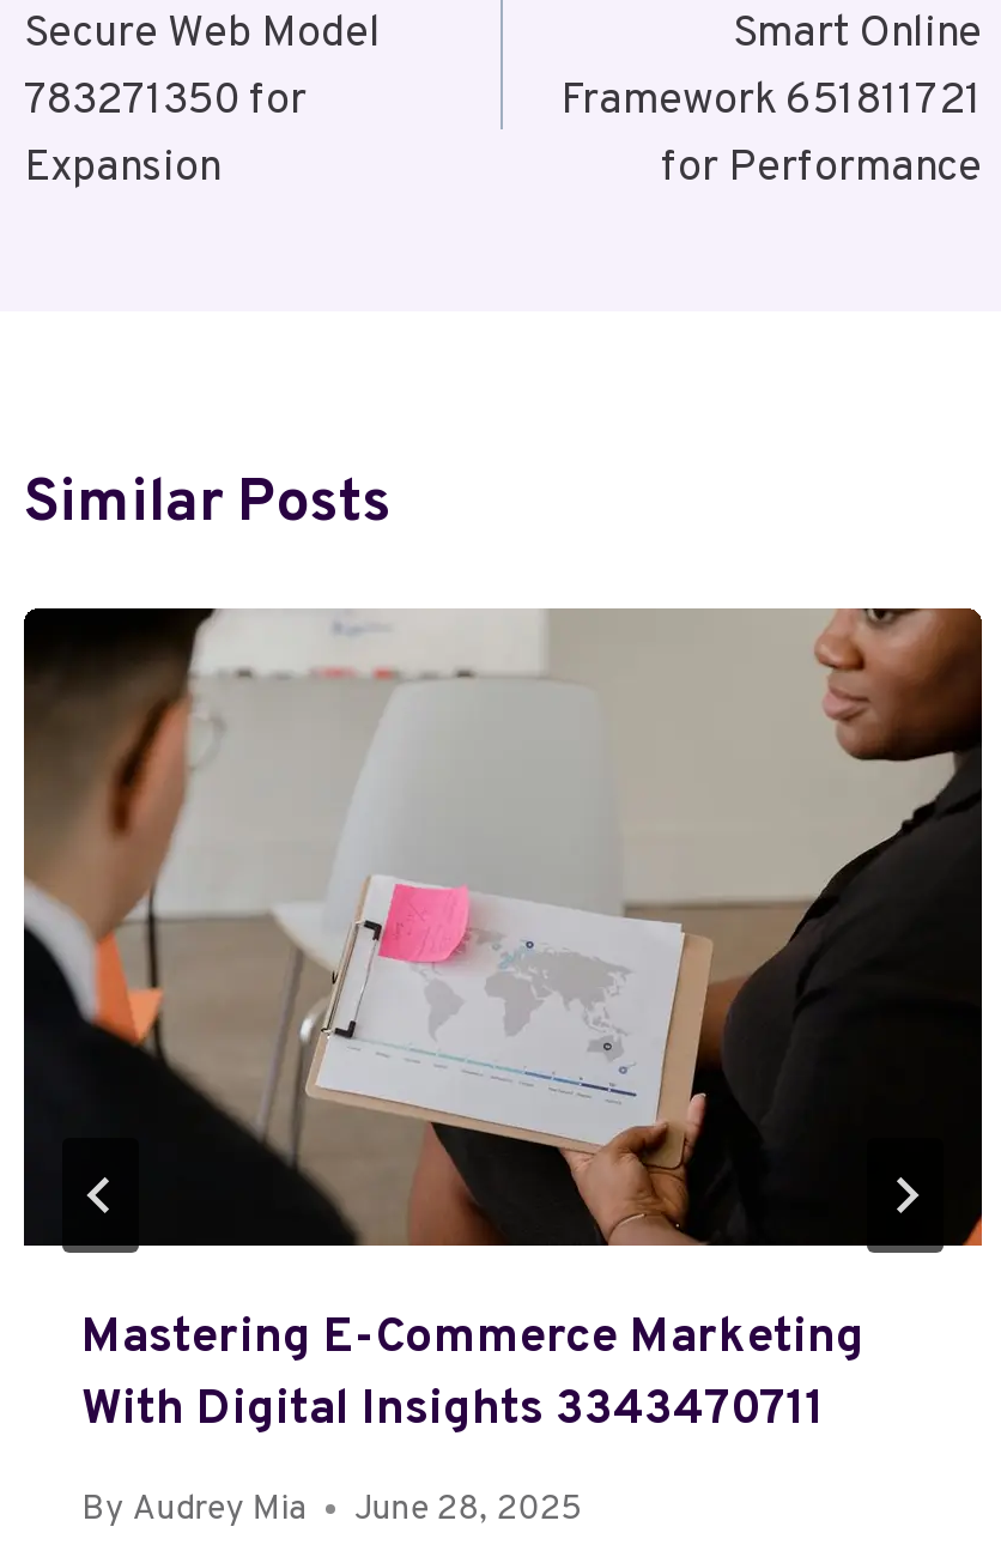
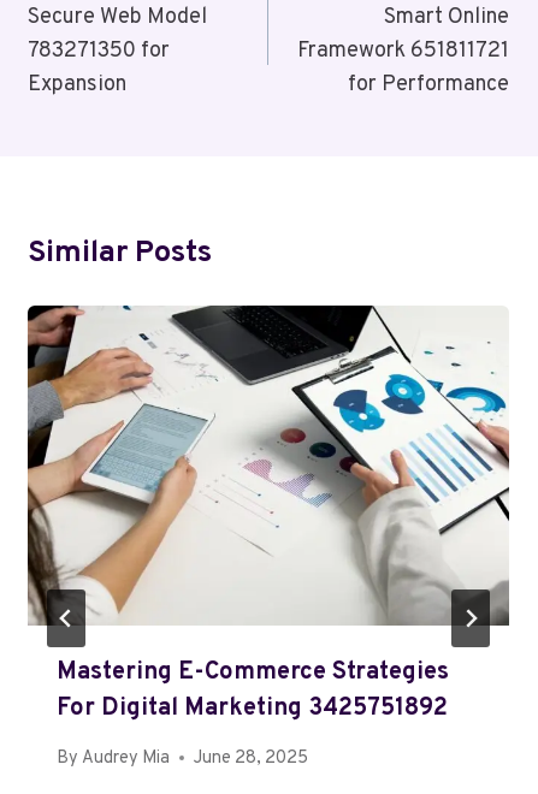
- [image]
- Mastering E-Commerce Marketing
+ [image]
+ Mastering E-Commerce Strategies

- With Digital Insights 3343470711
+ For Digital Marketing 3425751892
